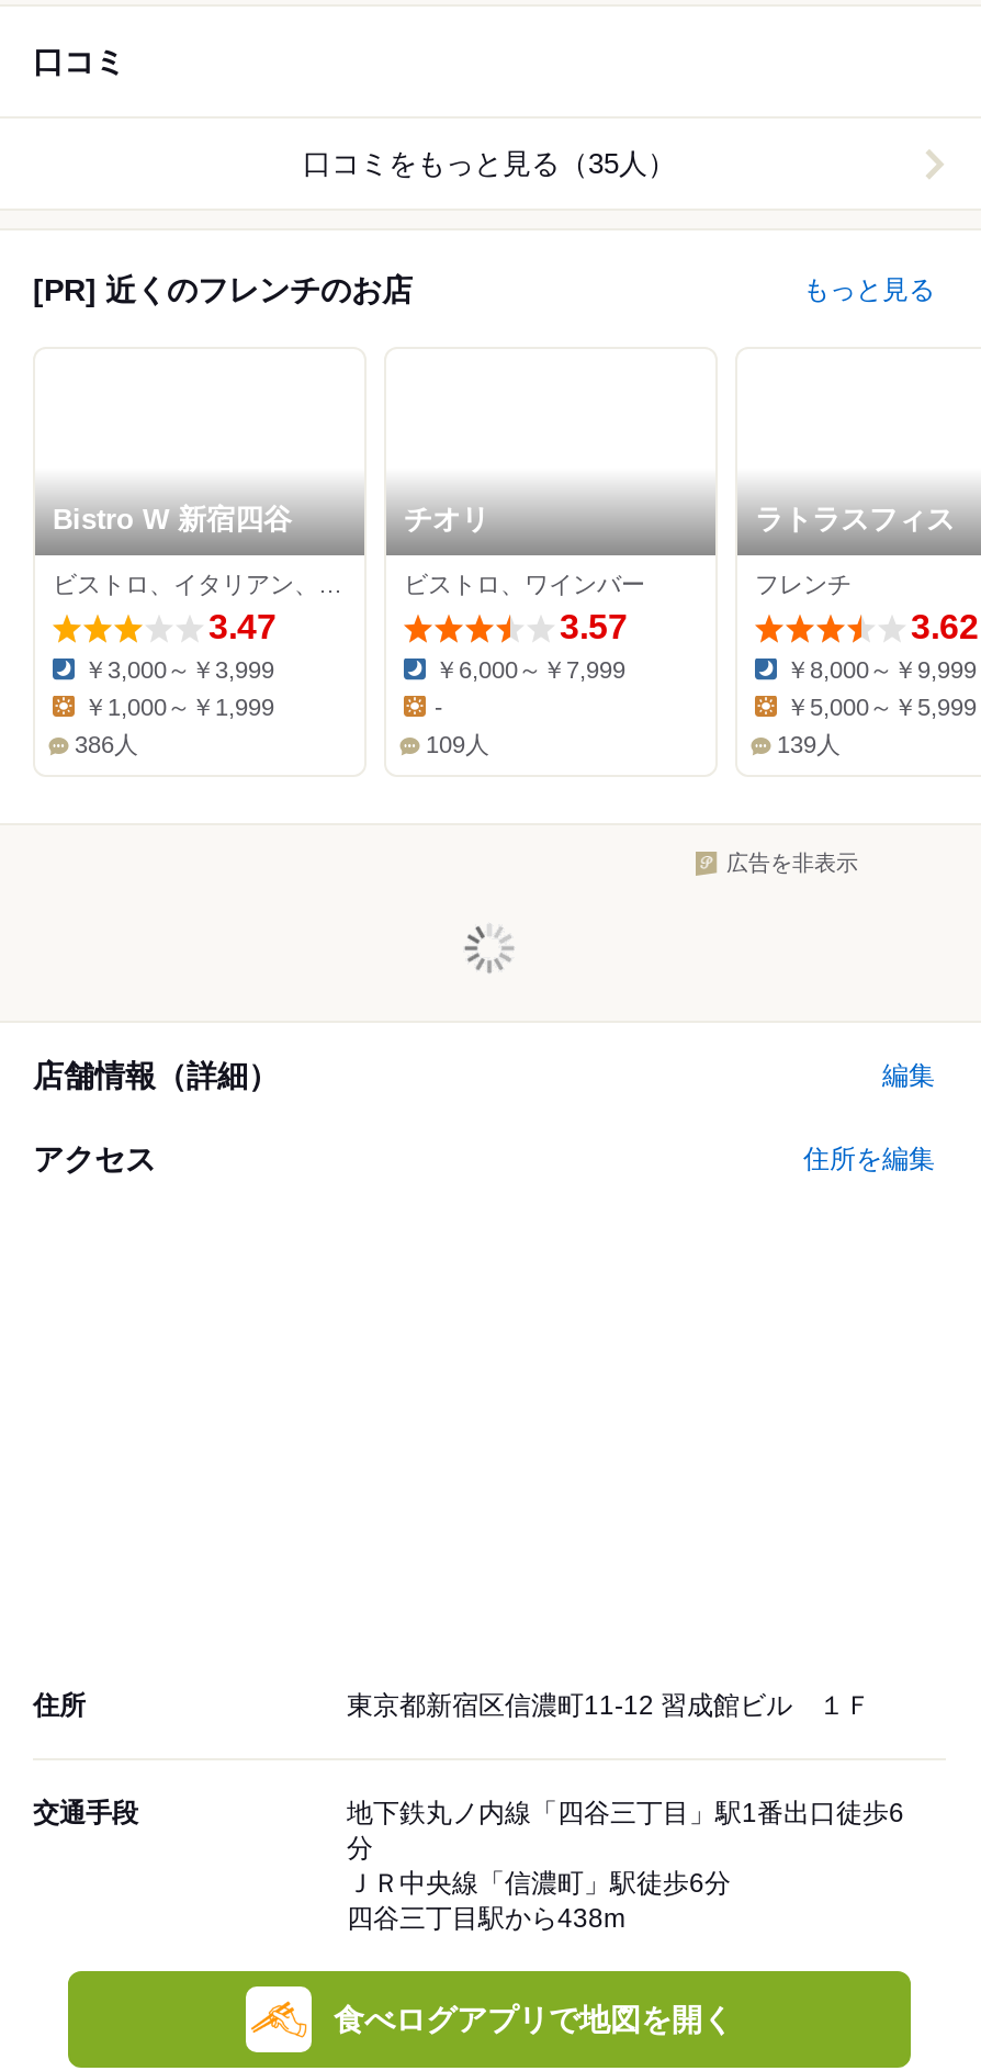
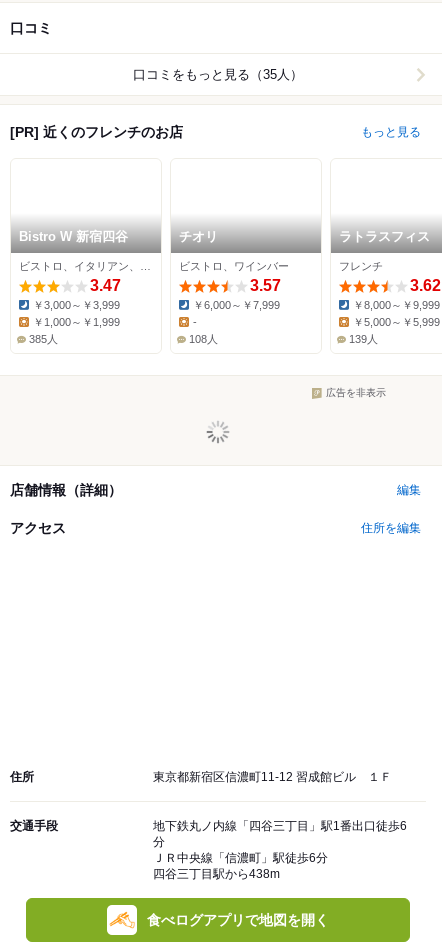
- 386人
+ 385人

- 109人
+ 108人
